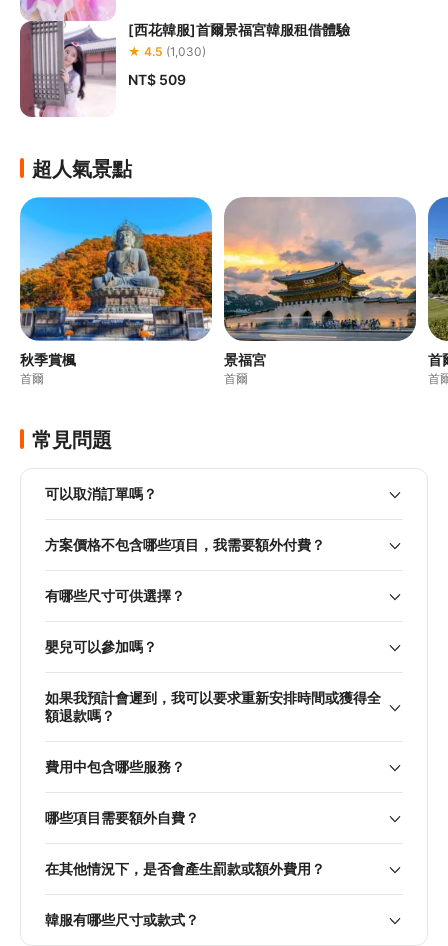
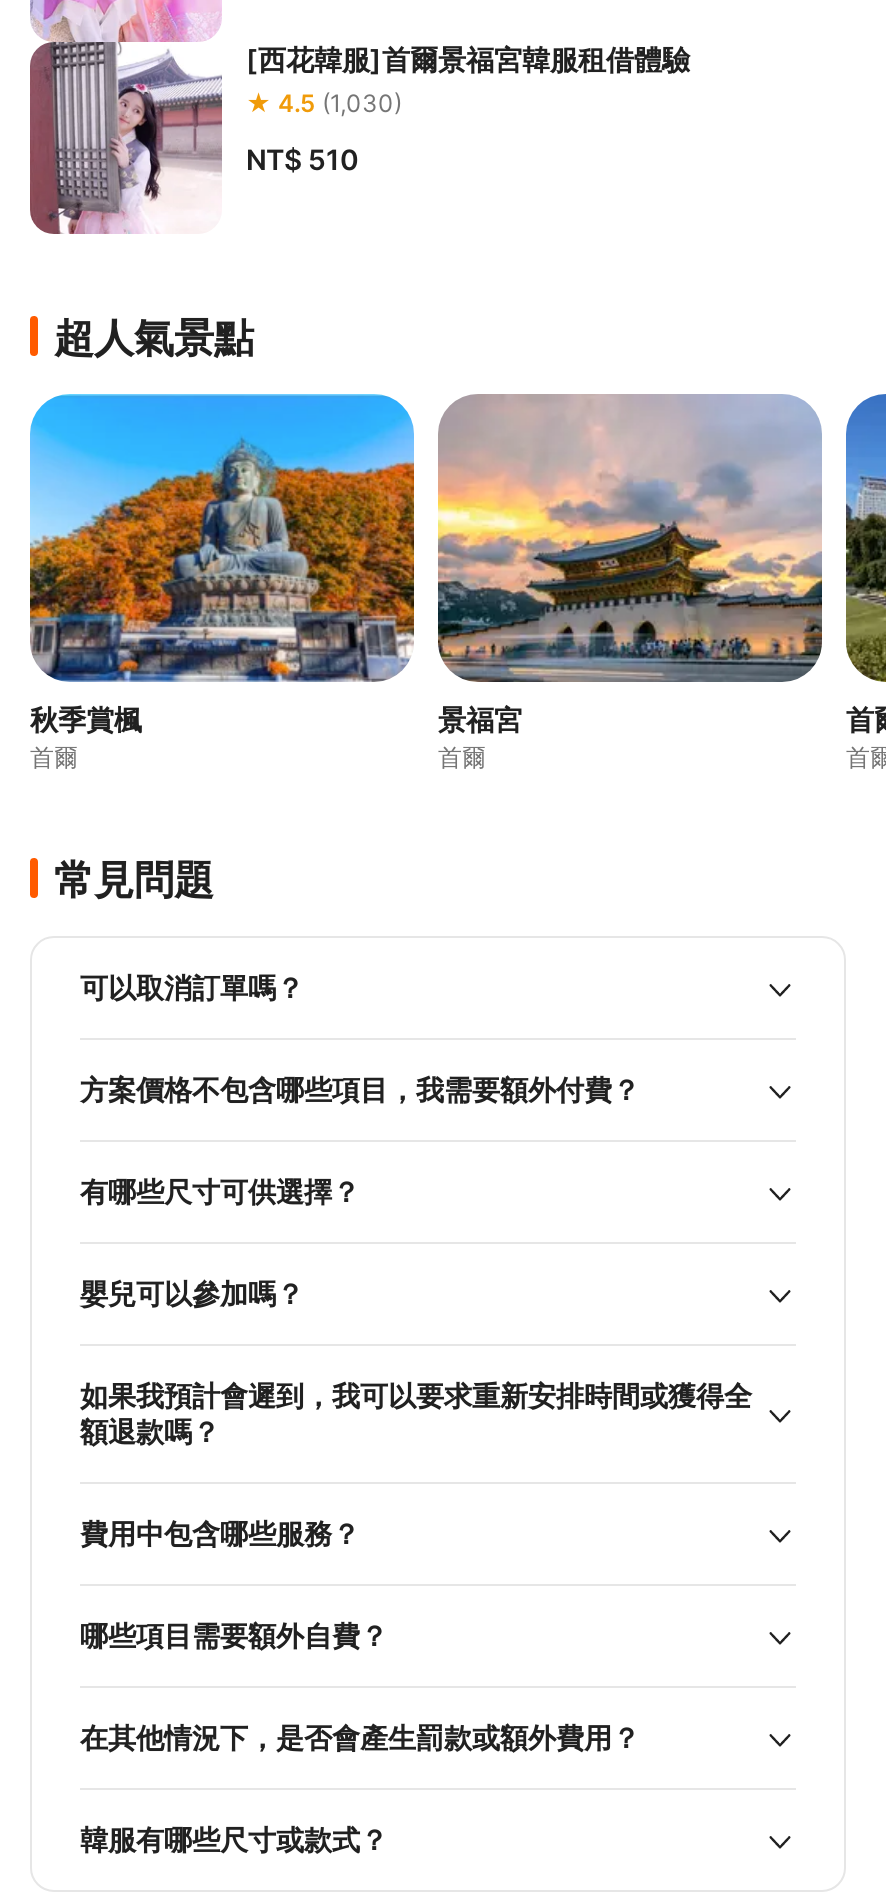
- NT$ 509
+ NT$ 510
